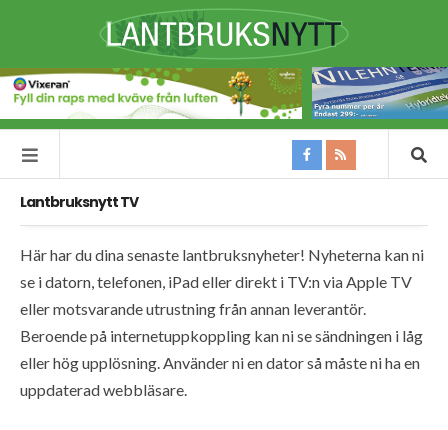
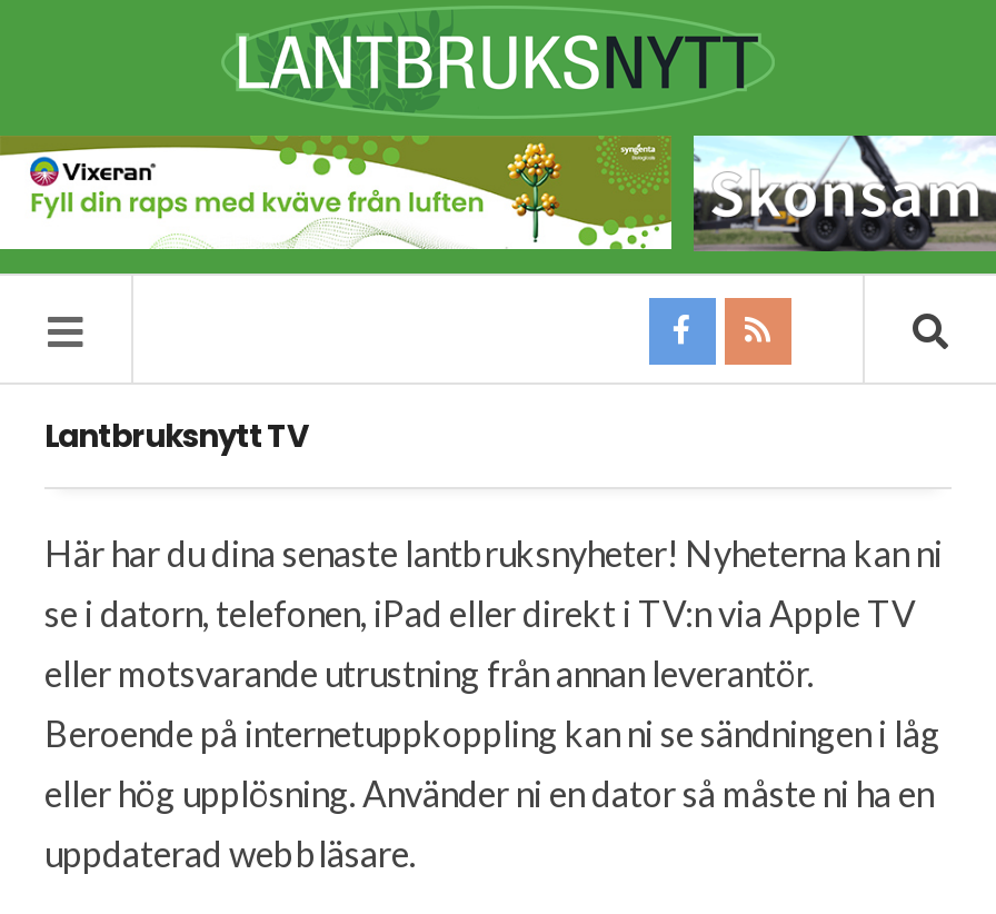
- [image]
+ [image]
